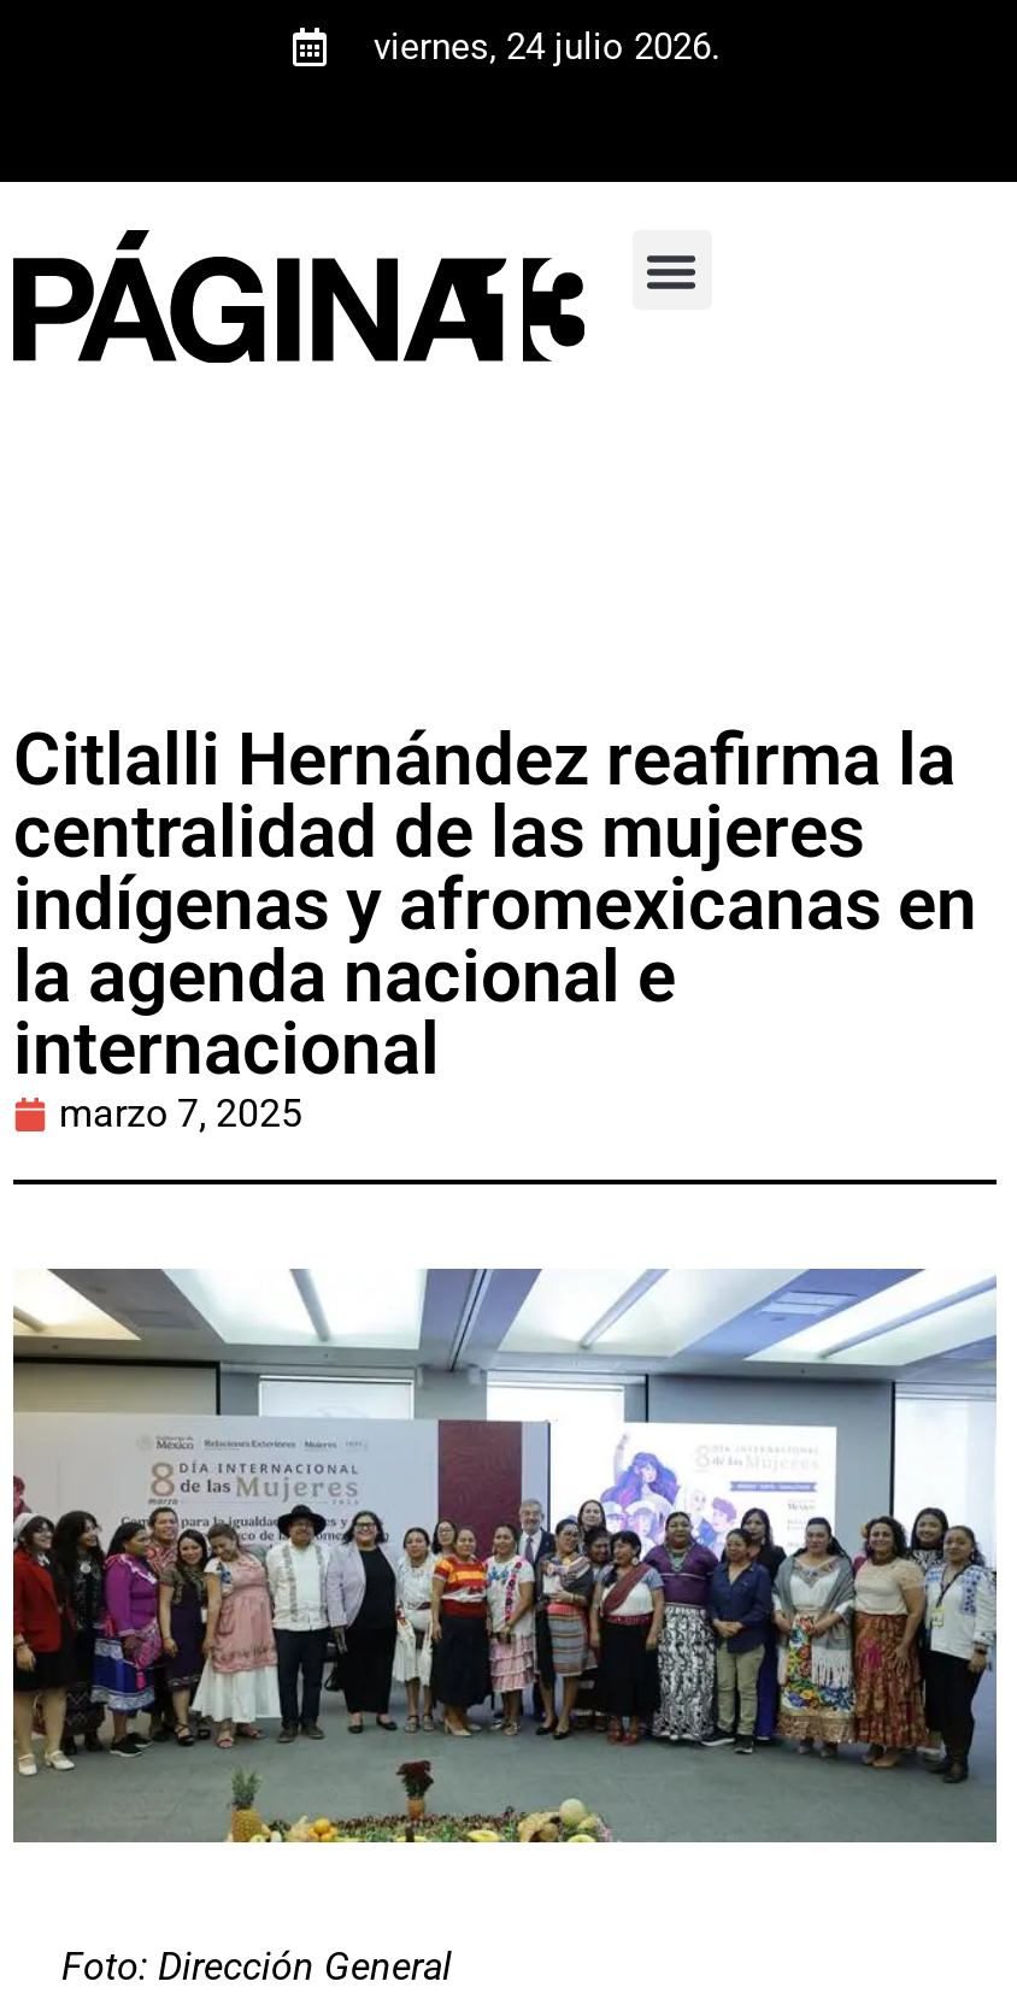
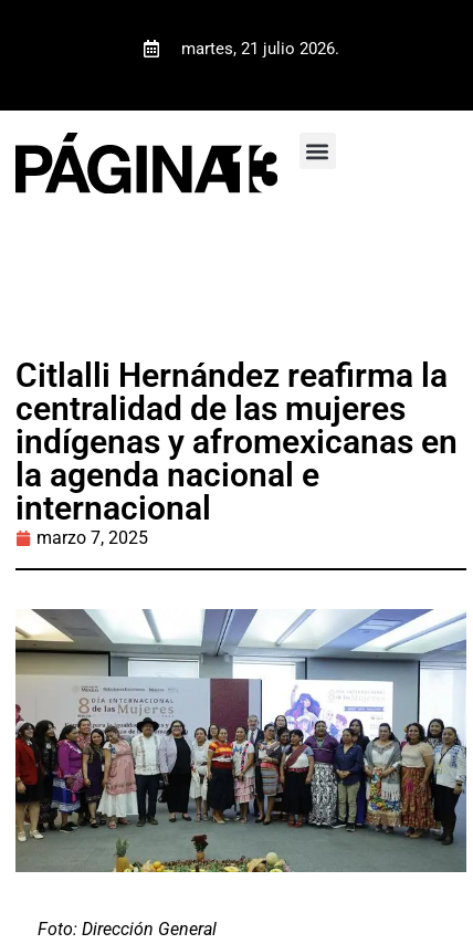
- viernes, 24 julio 2026.
+ martes, 21 julio 2026.
